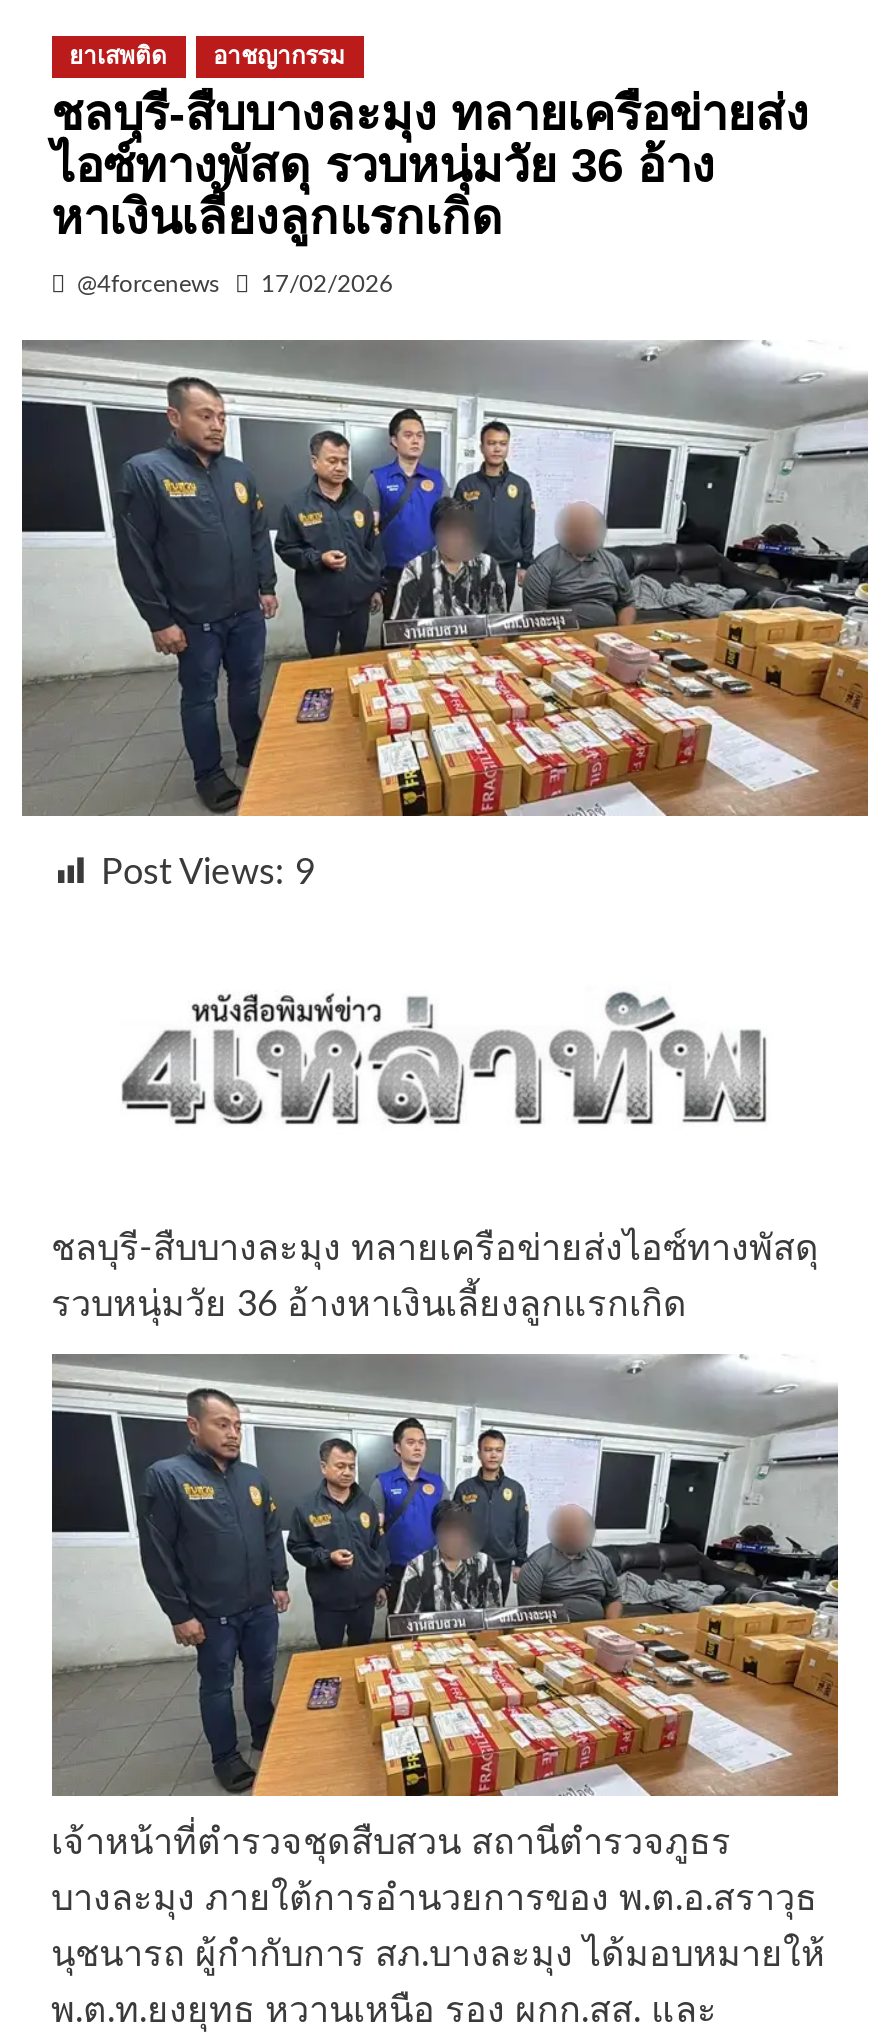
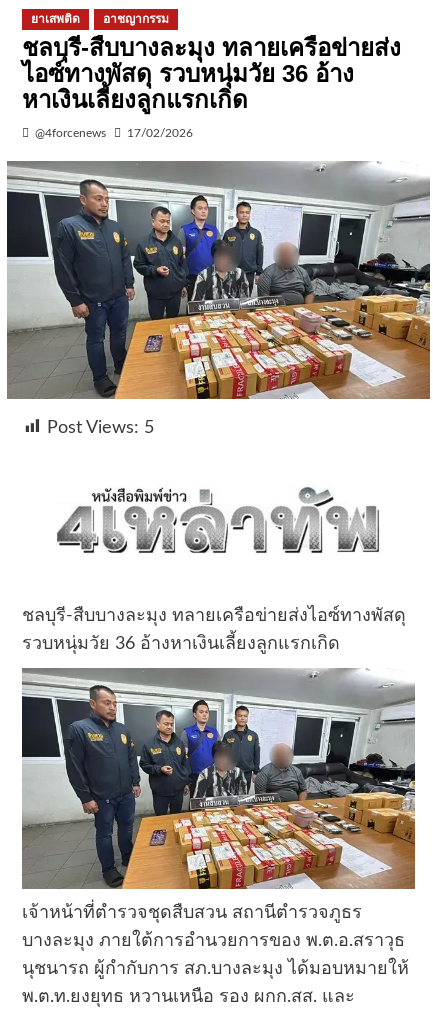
- Post Views: 9
+ Post Views: 5
